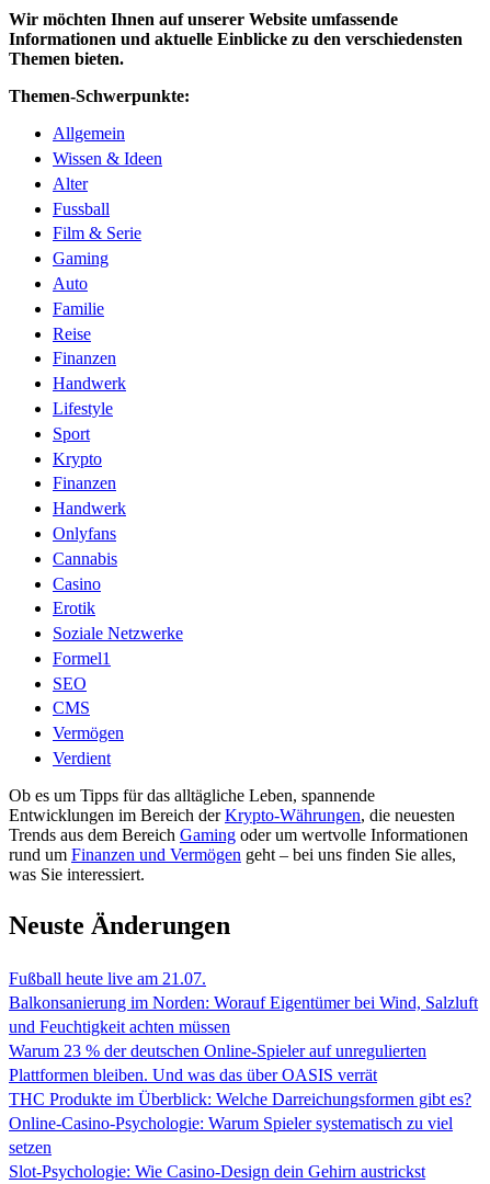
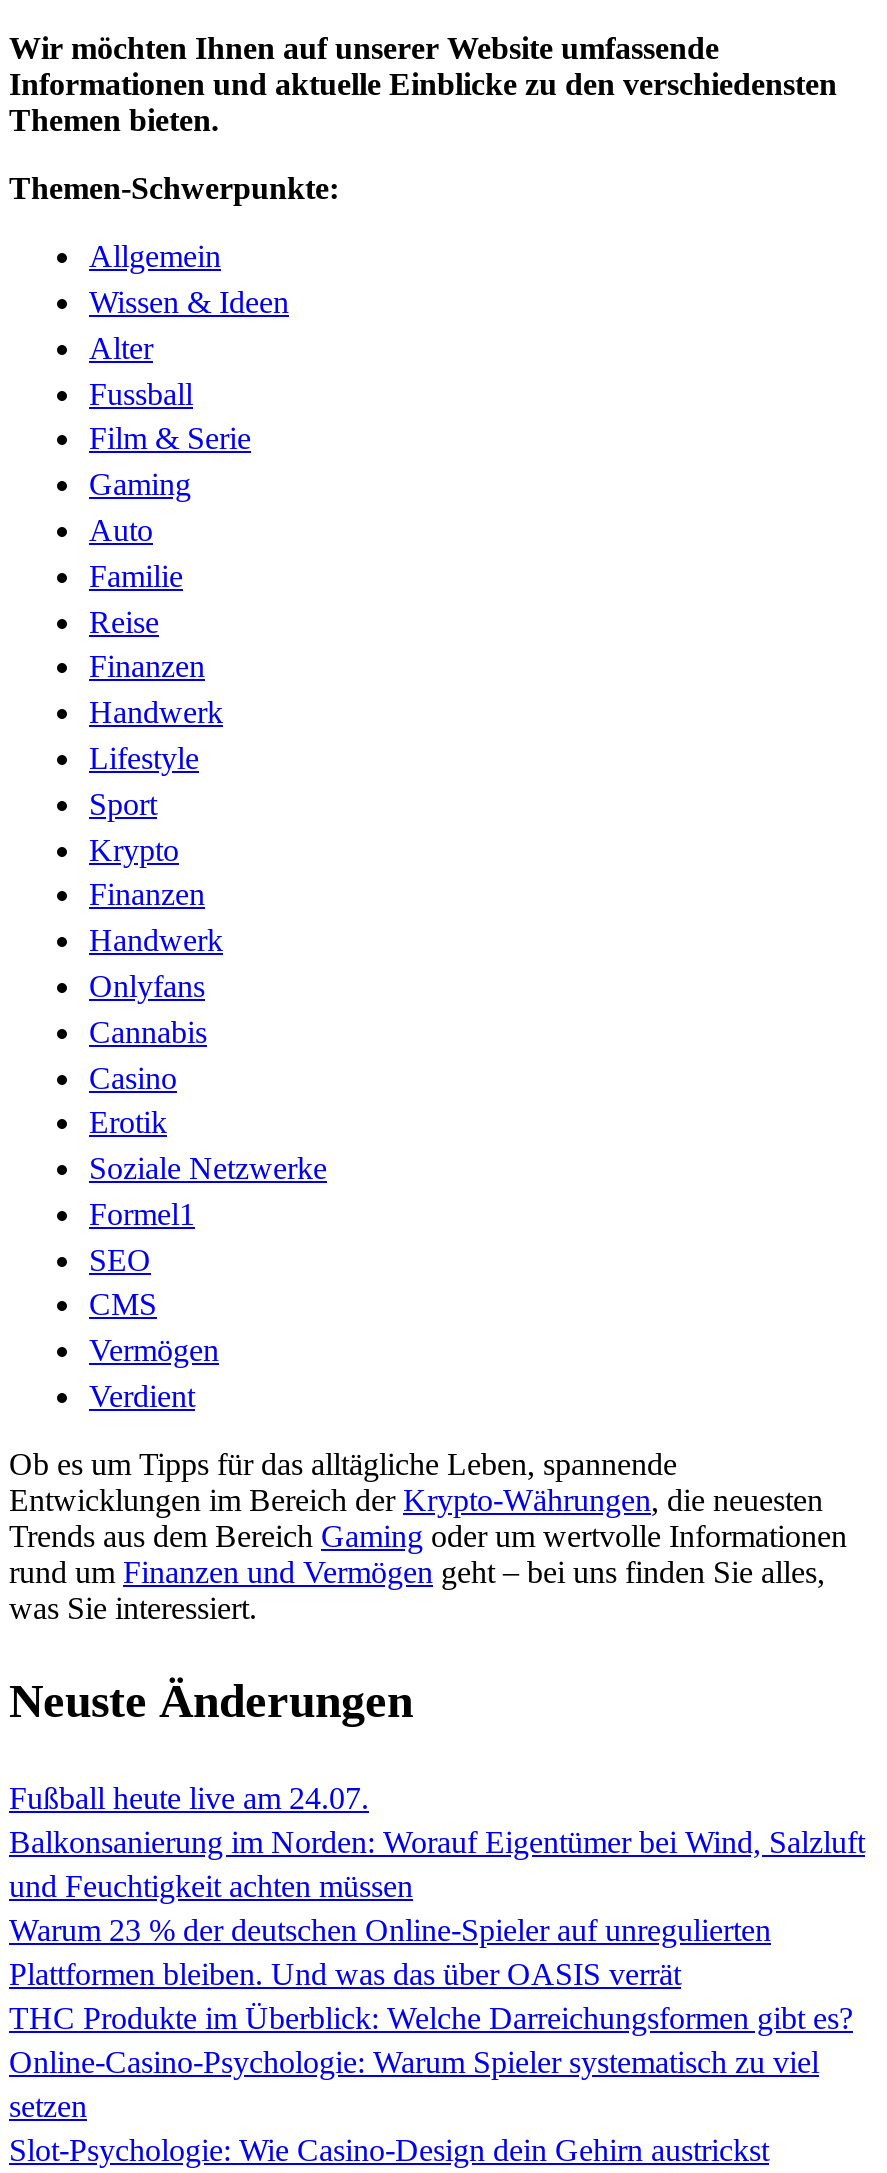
- Fußball heute live am 21.07.
+ Fußball heute live am 24.07.
